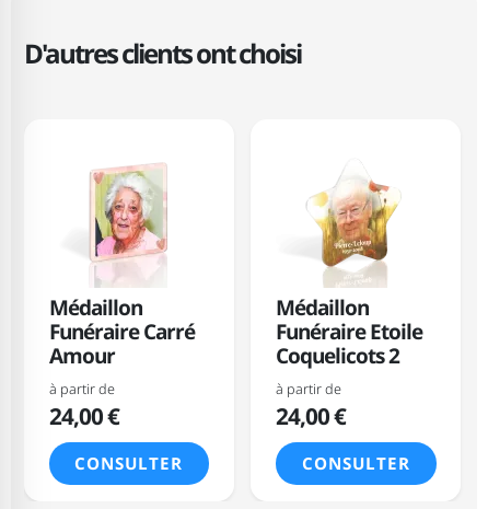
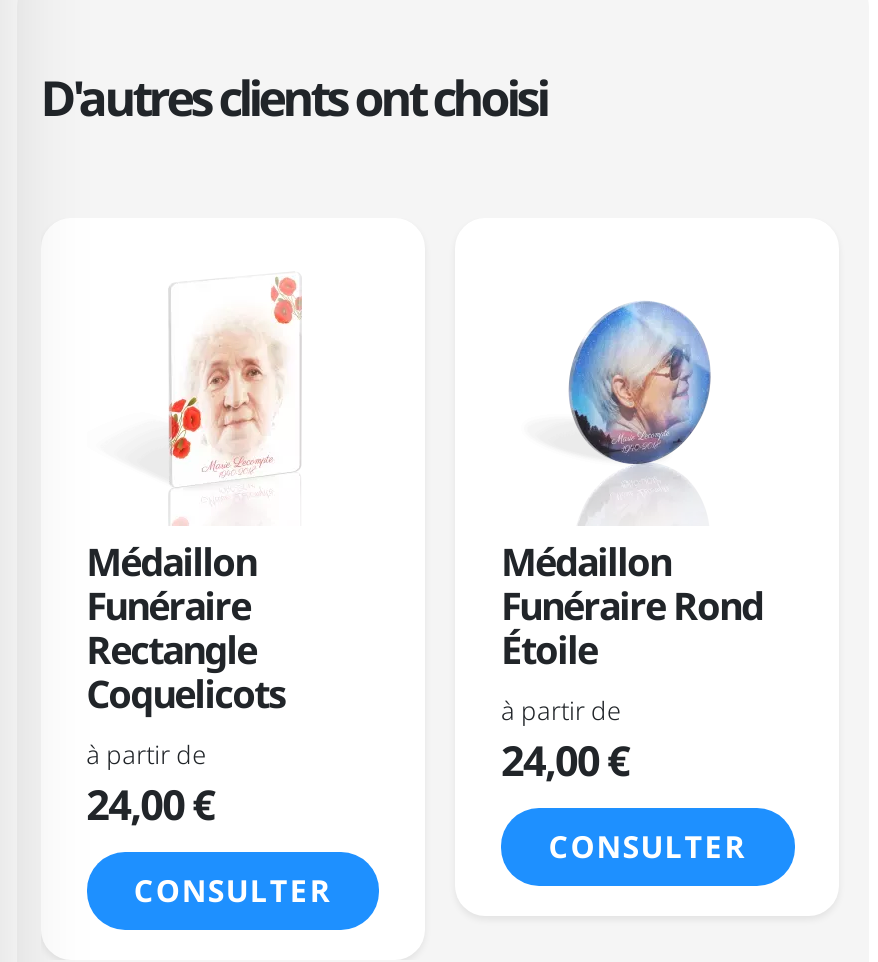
- [image]
- Funéraire Carré
- Amour
+ [image]
+ Funéraire
+ Rectangle
+ Coquelicots

- [image]
- Funéraire Etoile
- Coquelicots 2
+ [image]
+ Funéraire Rond
+ Étoile
